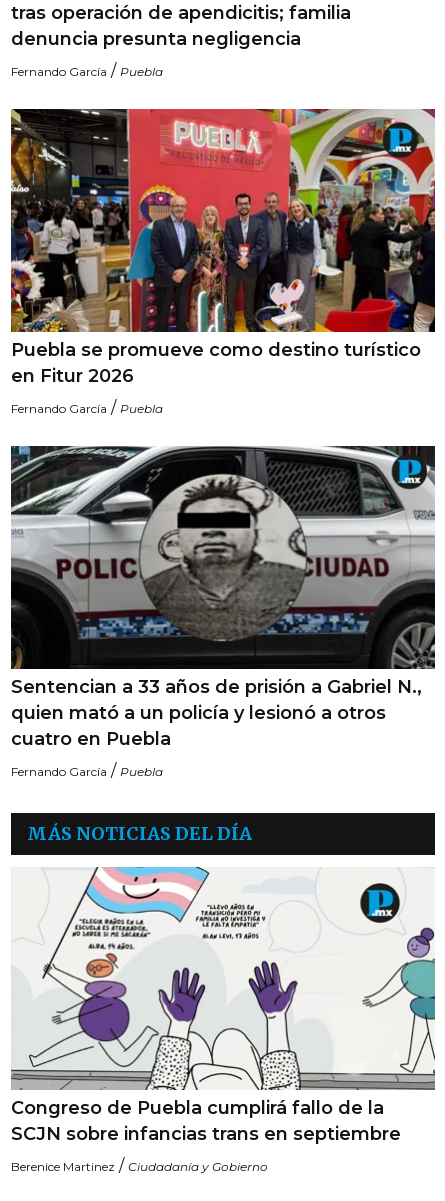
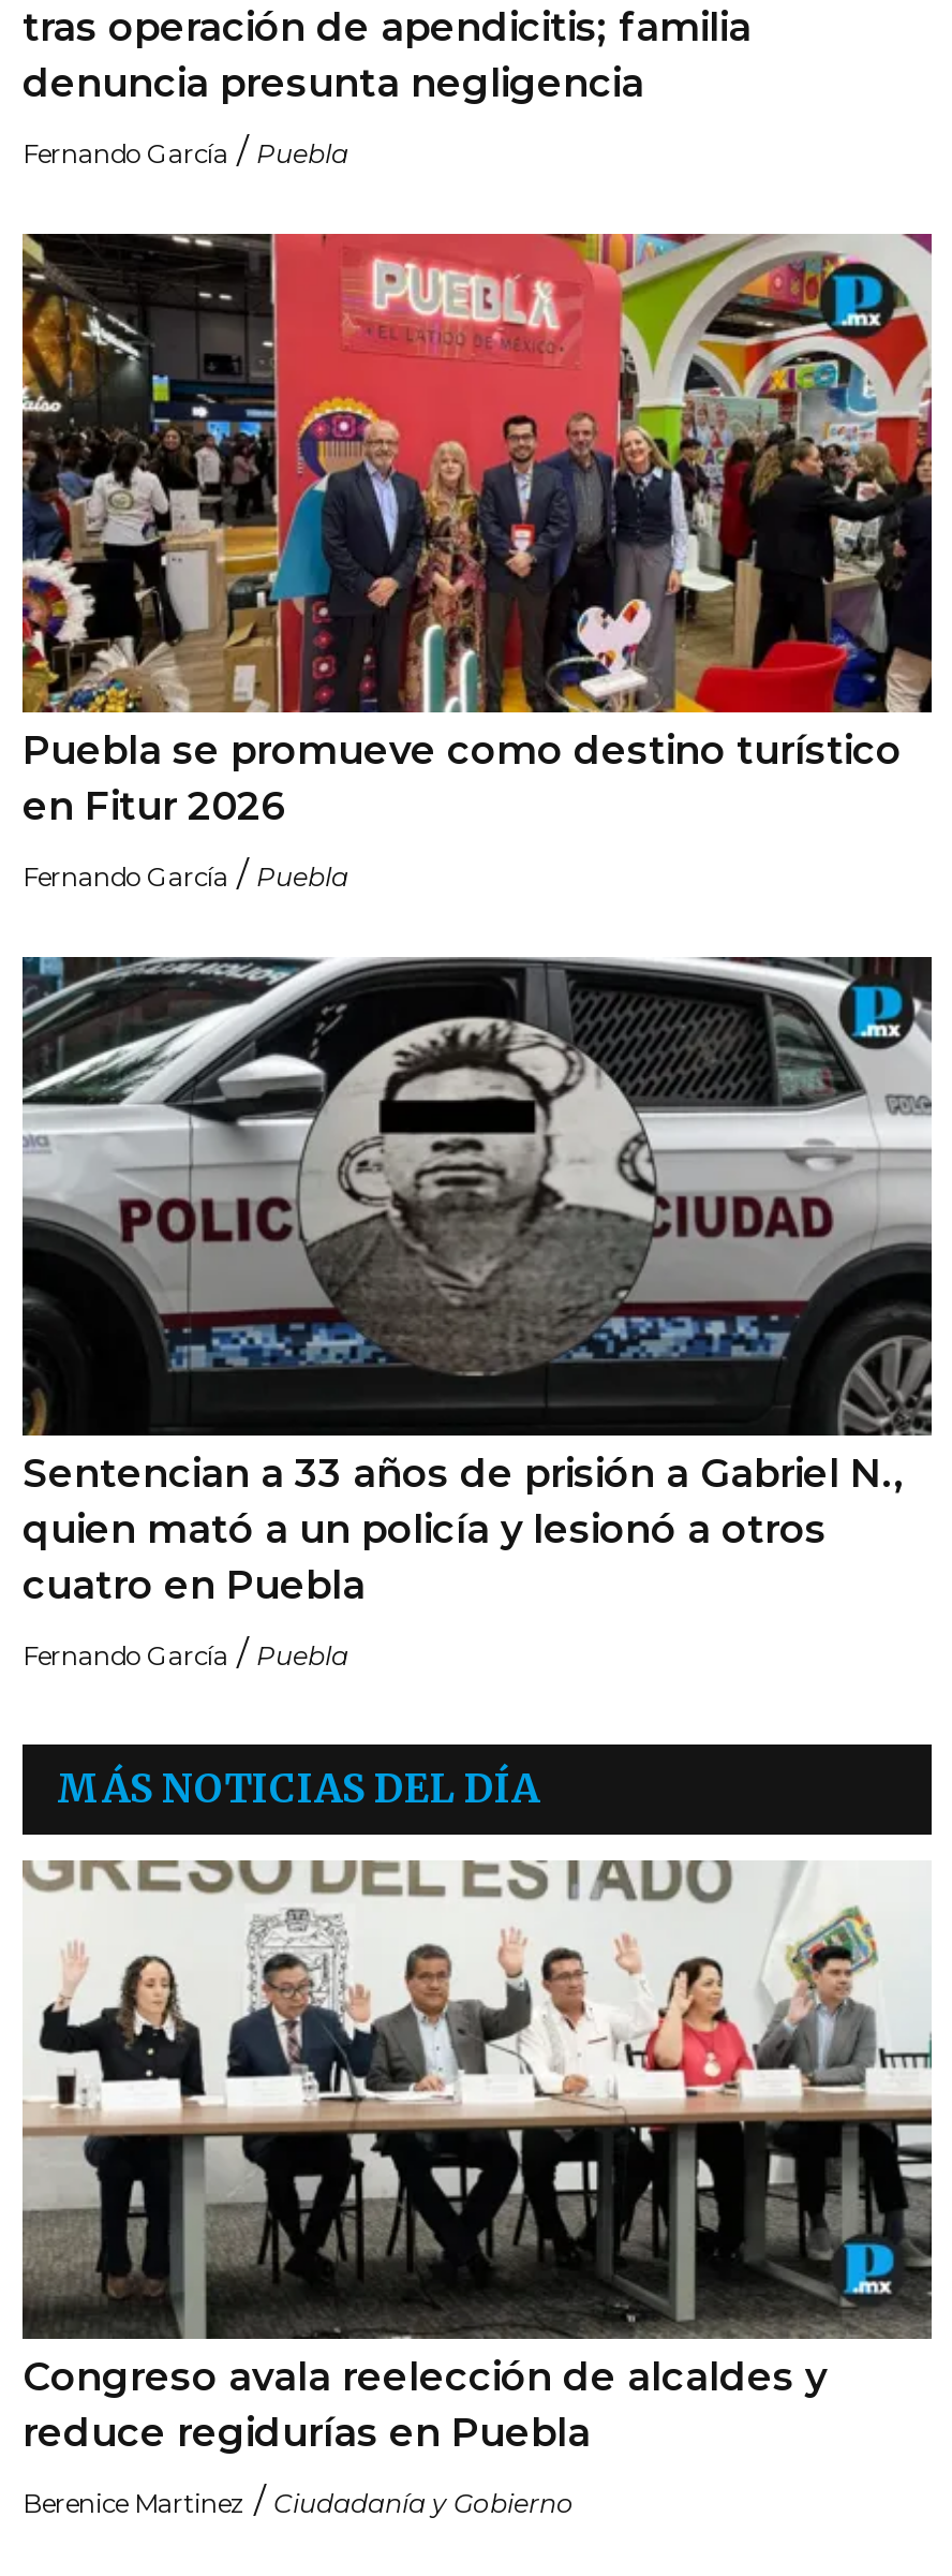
- [image]
- Congreso de Puebla cumplirá fallo de la
- SCJN sobre infancias trans en septiembre
+ [image]
+ Congreso avala reelección de alcaldes y
+ reduce regidurías en Puebla
